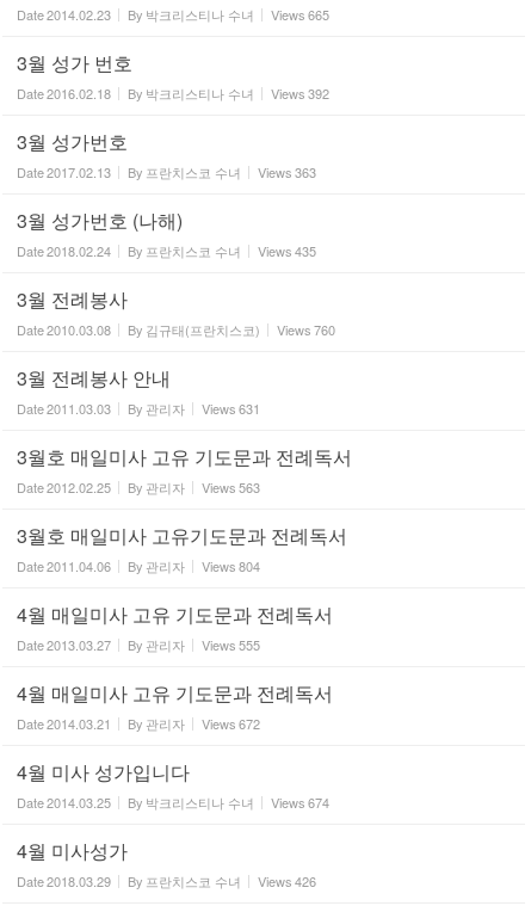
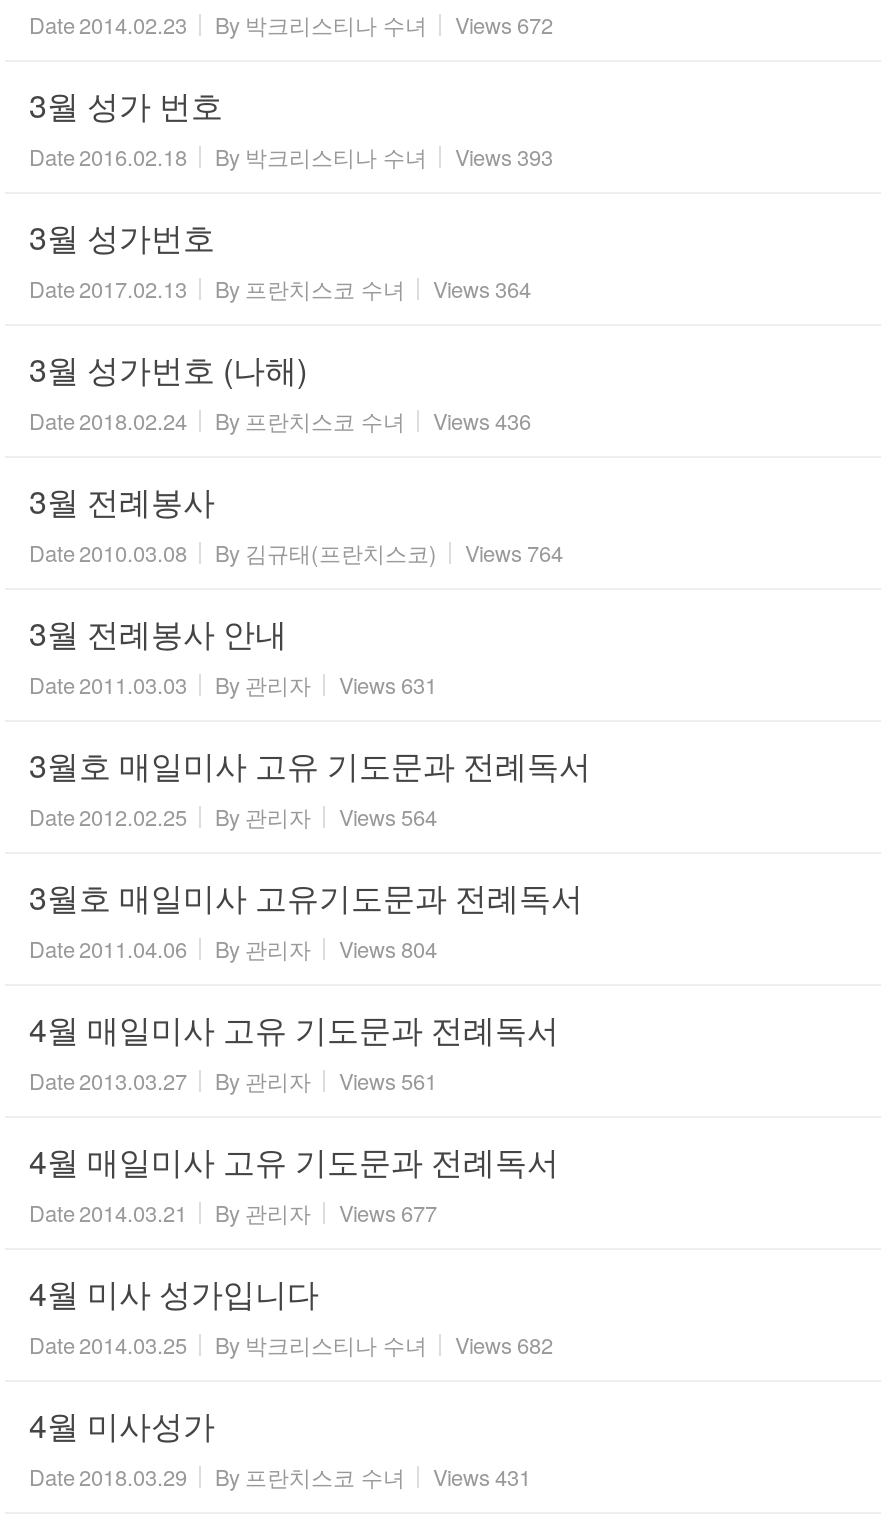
- Date 2014.02.23 By 박크리스티나 수녀 Views 665
+ Date 2014.02.23 By 박크리스티나 수녀 Views 672

- Date 2016.02.18 By 박크리스티나 수녀 Views 392
+ Date 2016.02.18 By 박크리스티나 수녀 Views 393

- Date 2017.02.13 By 프란치스코 수녀 Views 363
+ Date 2017.02.13 By 프란치스코 수녀 Views 364

- Date 2018.02.24 By 프란치스코 수녀 Views 435
+ Date 2018.02.24 By 프란치스코 수녀 Views 436

- Date 2010.03.08 By 김규태(프란치스코) Views 760
+ Date 2010.03.08 By 김규태(프란치스코) Views 764

- Date 2012.02.25 By 관리자 Views 563
+ Date 2012.02.25 By 관리자 Views 564

- Date 2013.03.27 By 관리자 Views 555
+ Date 2013.03.27 By 관리자 Views 561

- Date 2014.03.21 By 관리자 Views 672
+ Date 2014.03.21 By 관리자 Views 677

- Date 2014.03.25 By 박크리스티나 수녀 Views 674
+ Date 2014.03.25 By 박크리스티나 수녀 Views 682

- Date 2018.03.29 By 프란치스코 수녀 Views 426
+ Date 2018.03.29 By 프란치스코 수녀 Views 431
